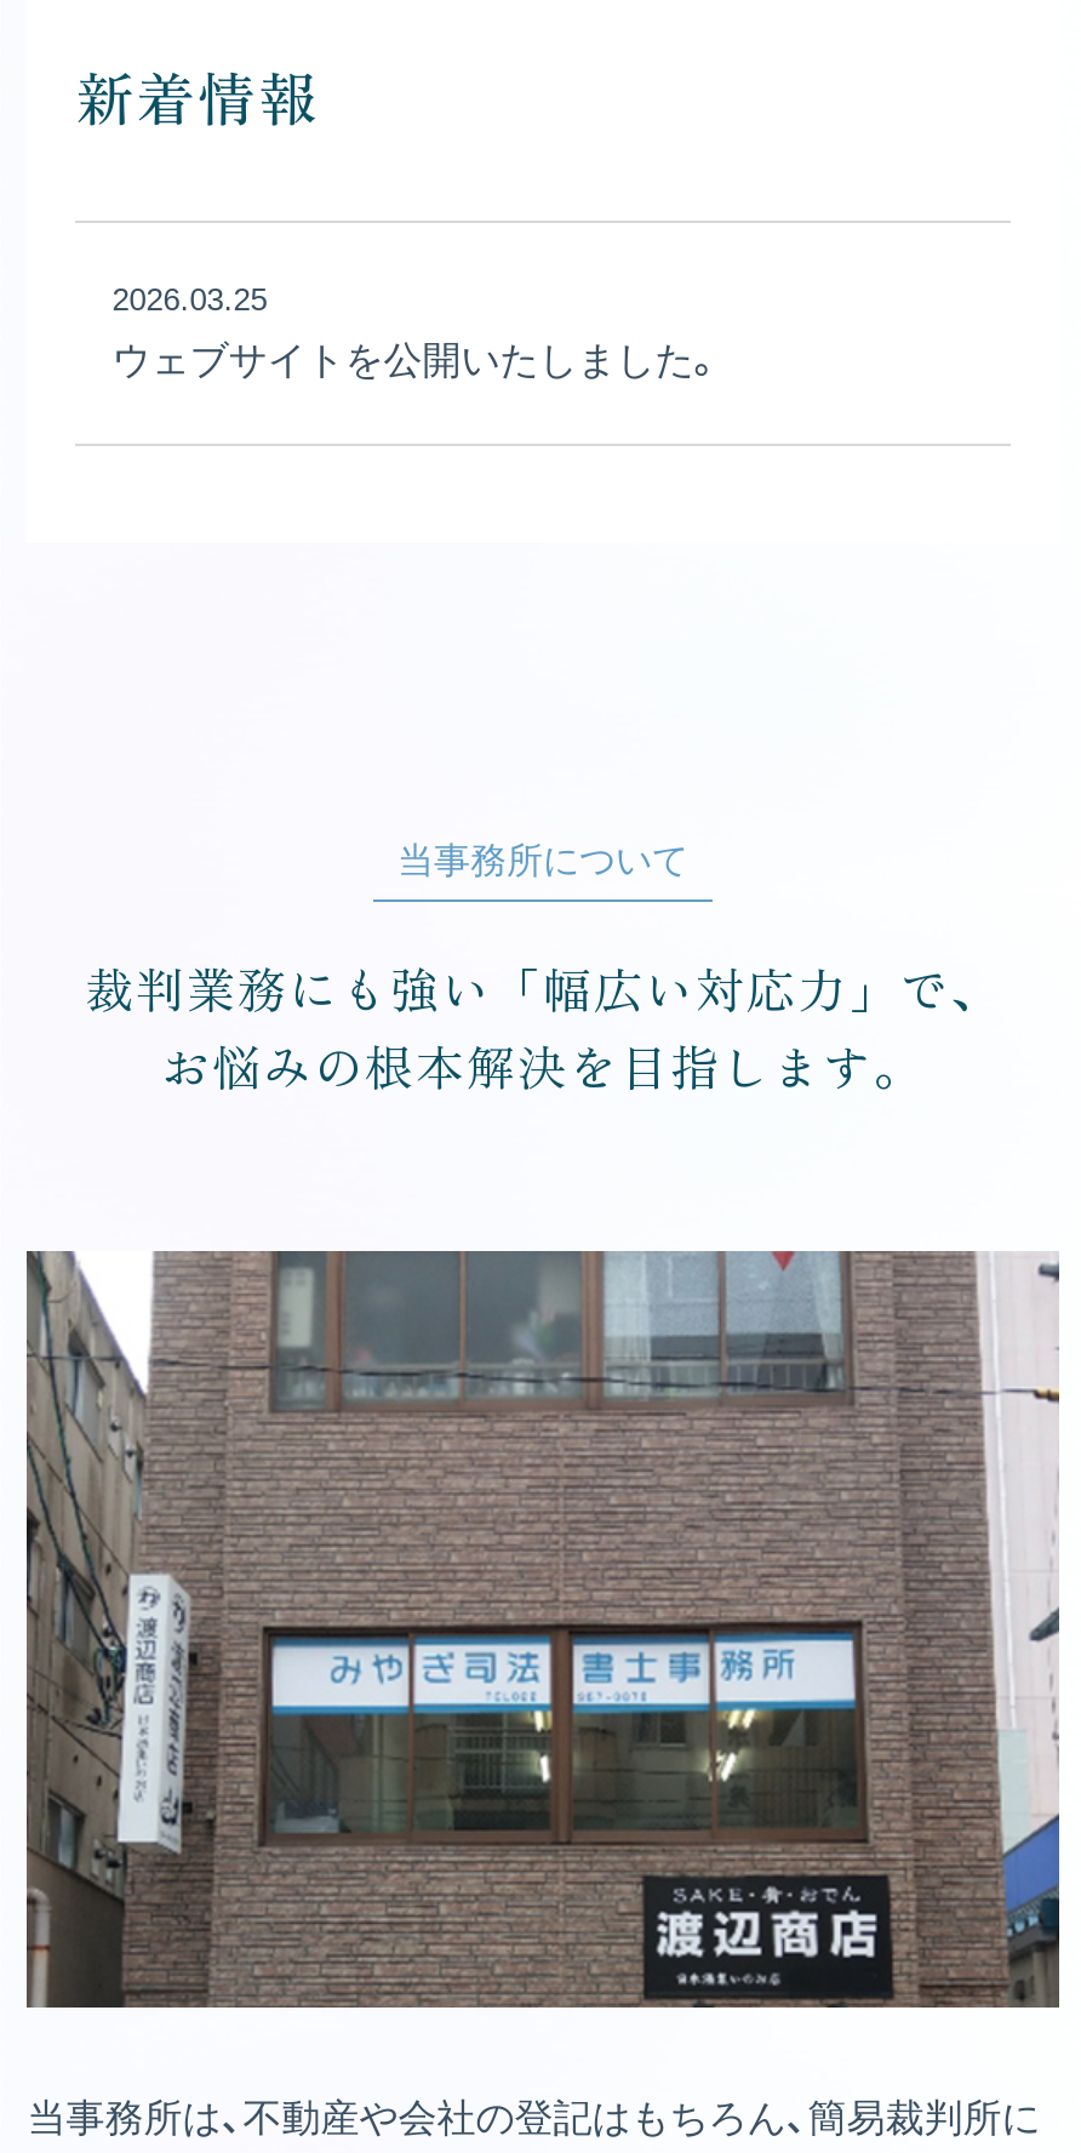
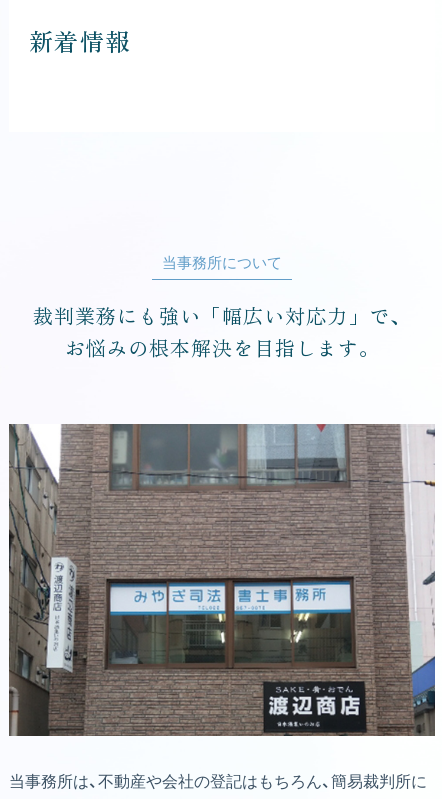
- 2026.03.25
- ウェブサイトを公開いたしました。
